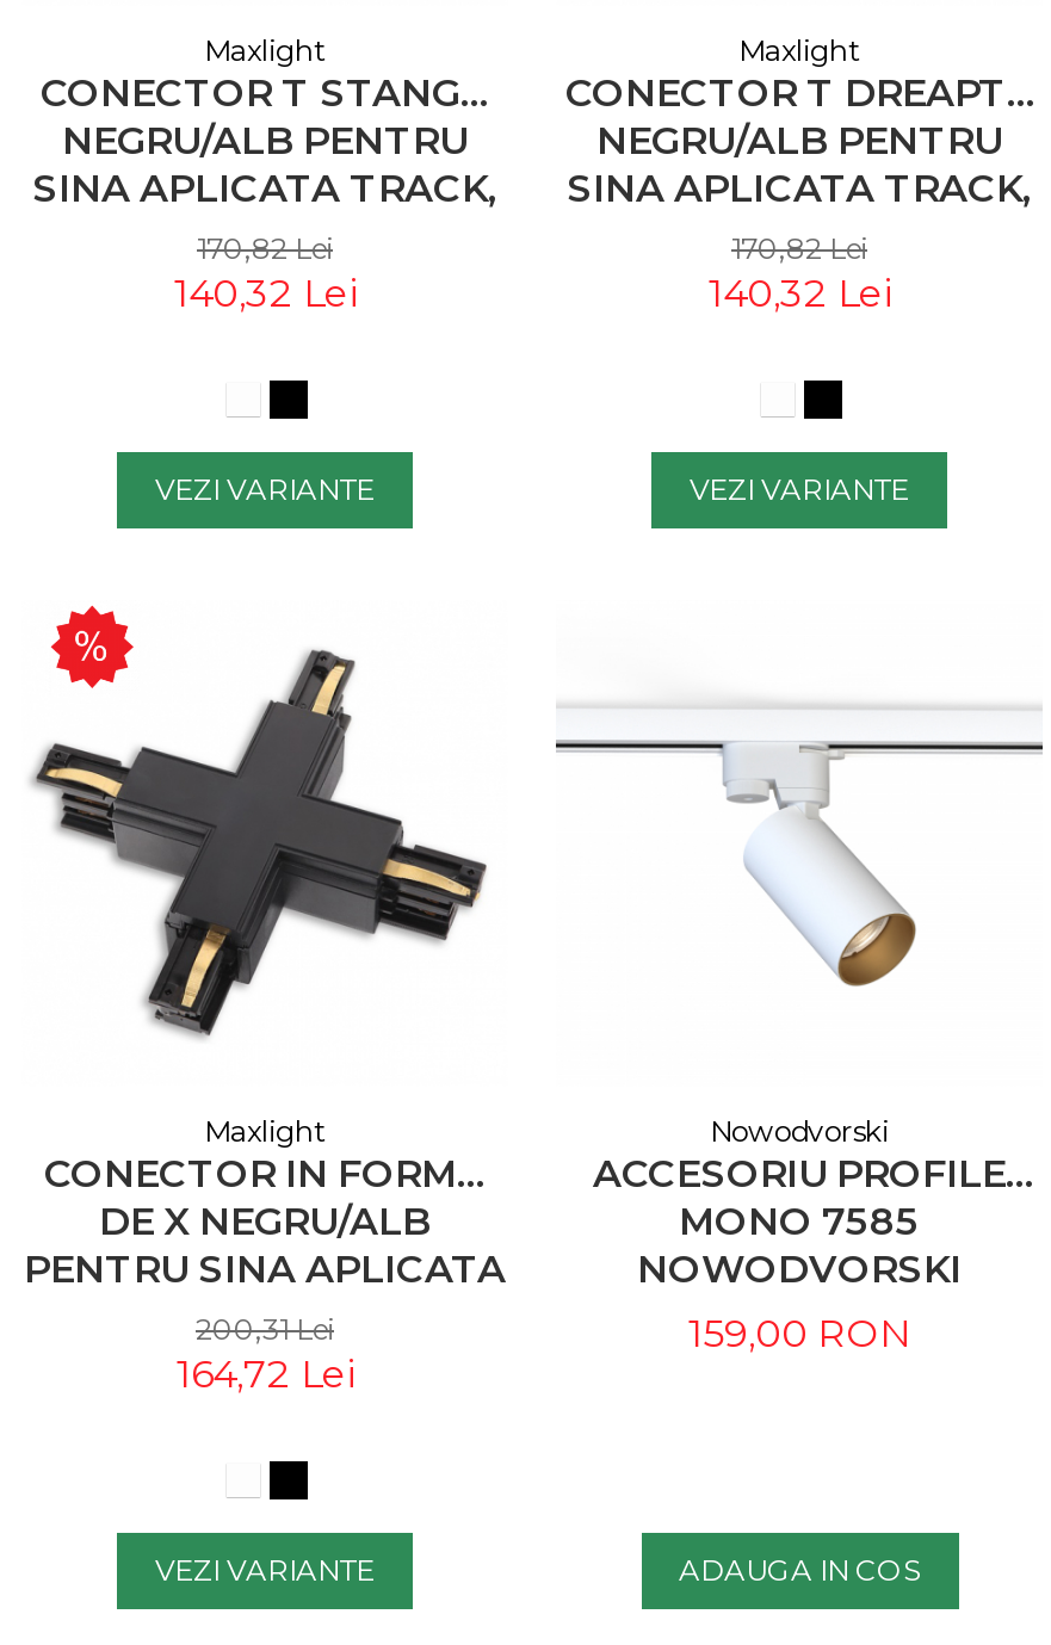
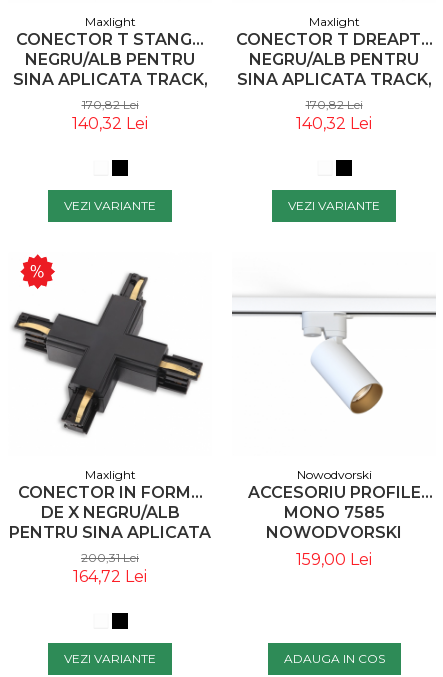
- 159,00 RON
+ 159,00 Lei
